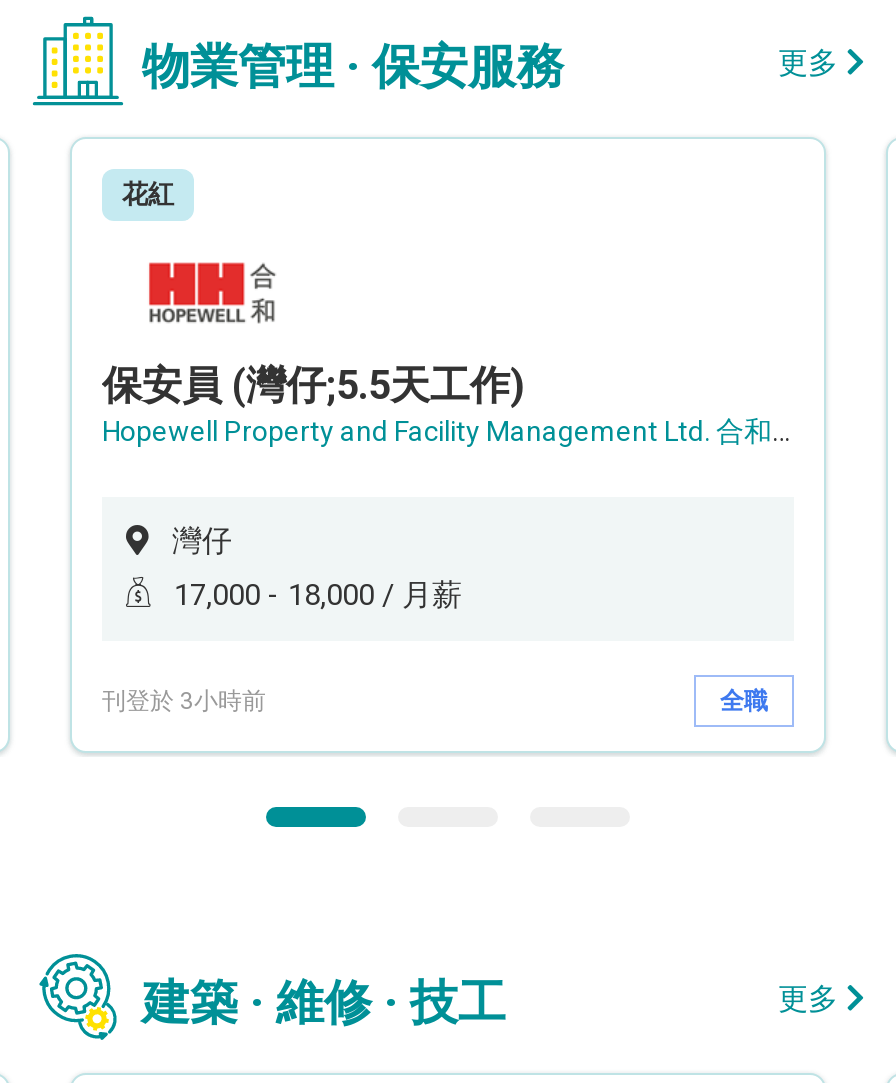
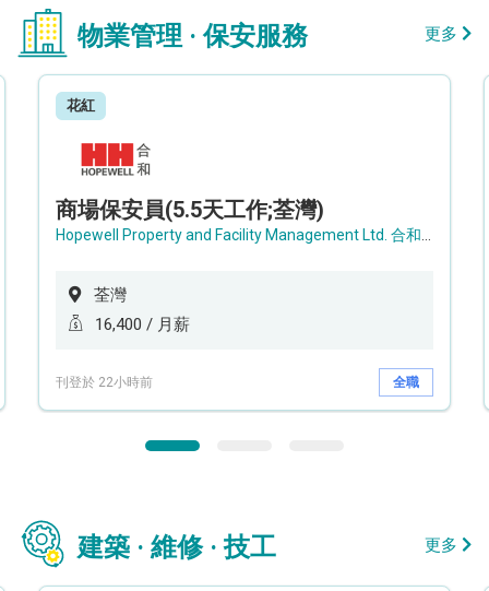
- 保安員 (灣仔;5.5天工作)
+ 商場保安員(5.5天工作;荃灣)

- 灣仔
+ 荃灣

- 17,000 - 18,000 / 月薪
+ 16,400 / 月薪

- 刊登於 3小時前
+ 刊登於 22小時前
